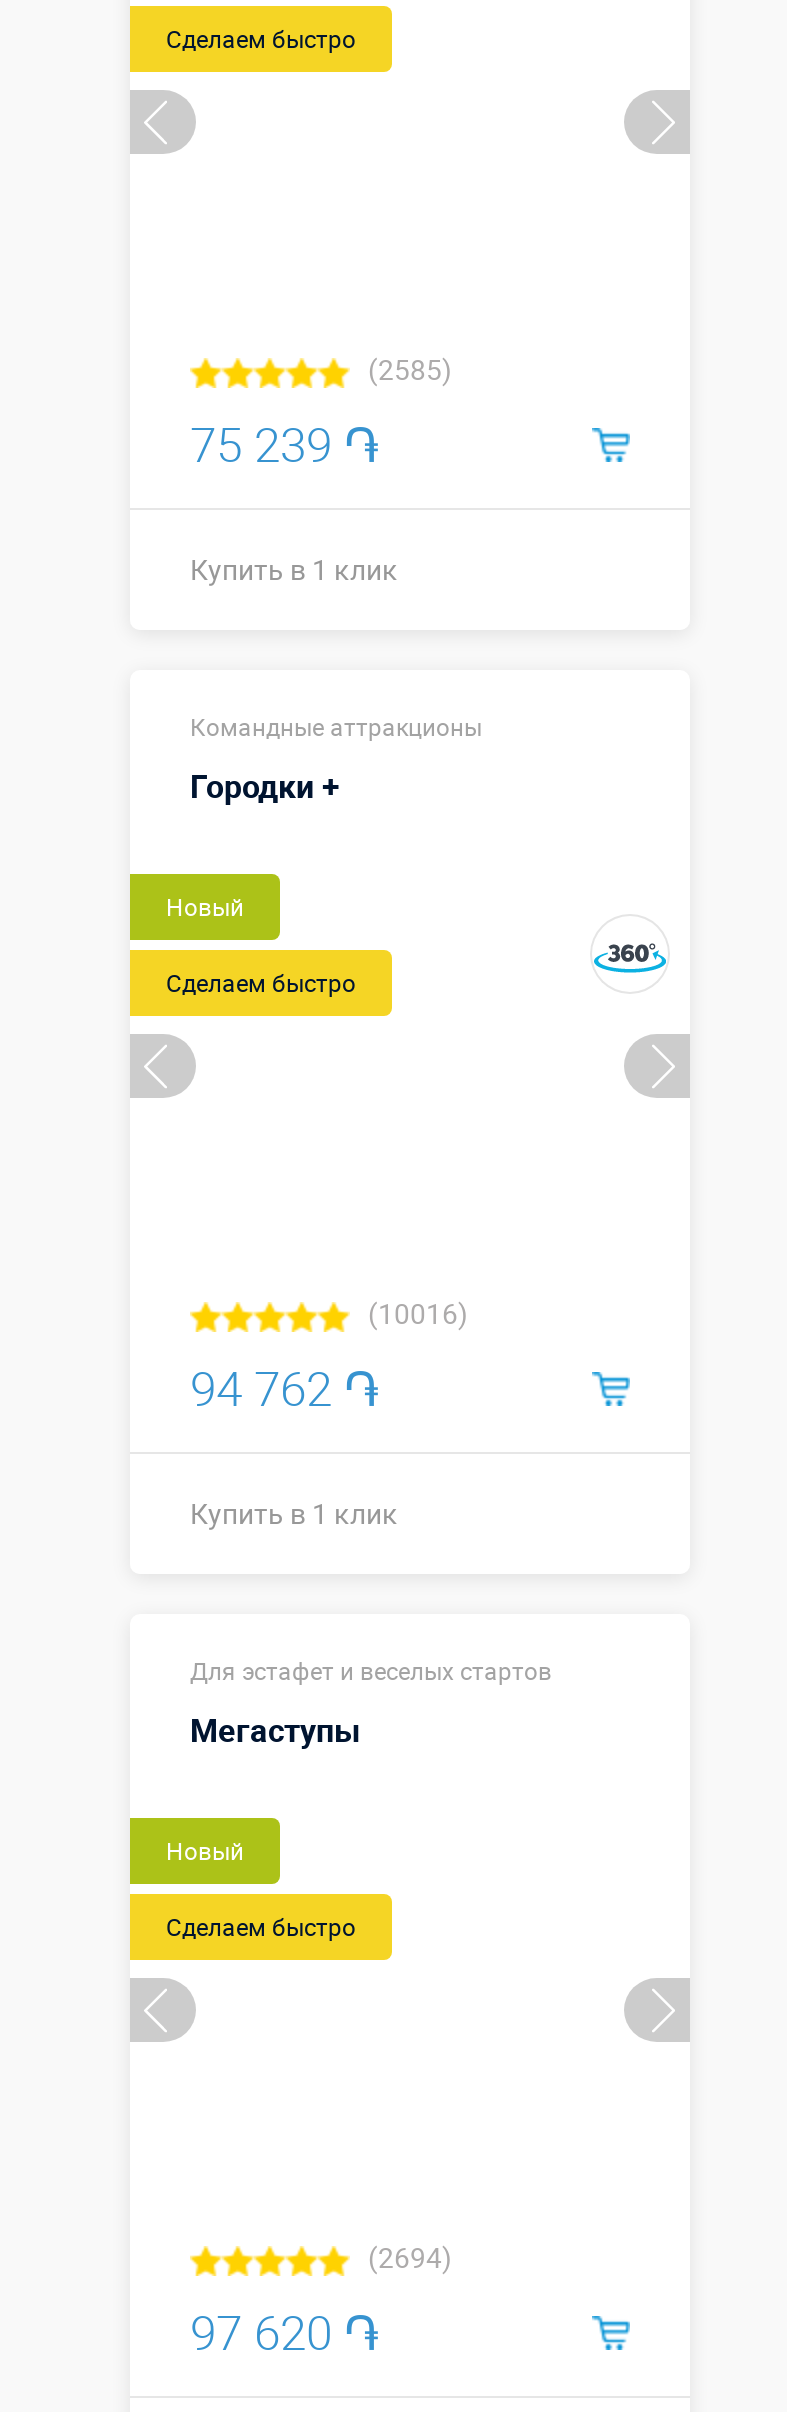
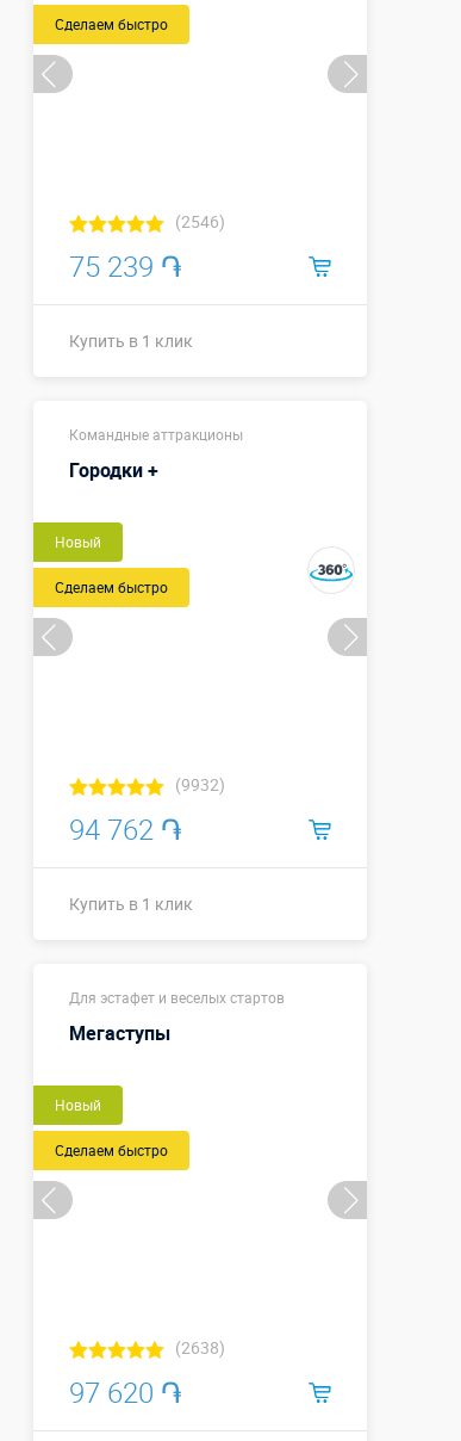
- (2585)
+ (2546)

- (10016)
+ (9932)

- (2694)
+ (2638)
